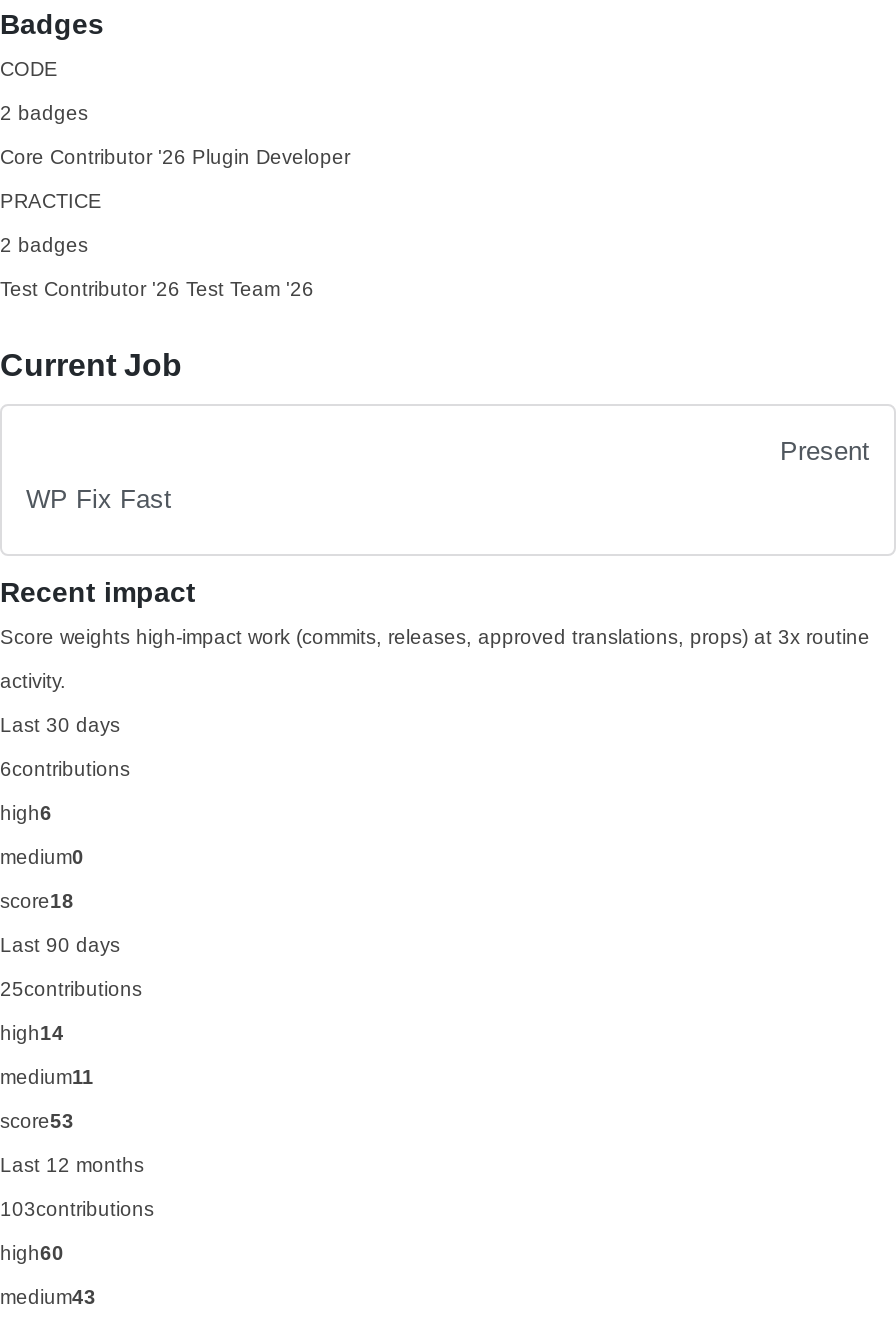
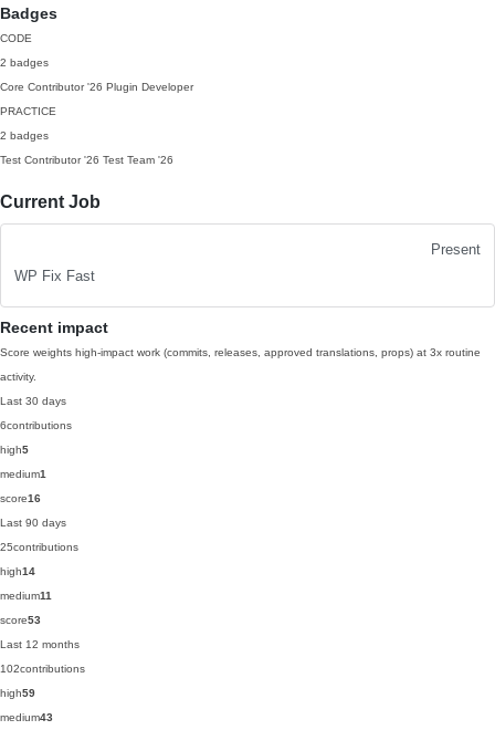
- high6
+ high5

- medium0
+ medium1

- score18
+ score16

- 103contributions
+ 102contributions

- high60
+ high59
